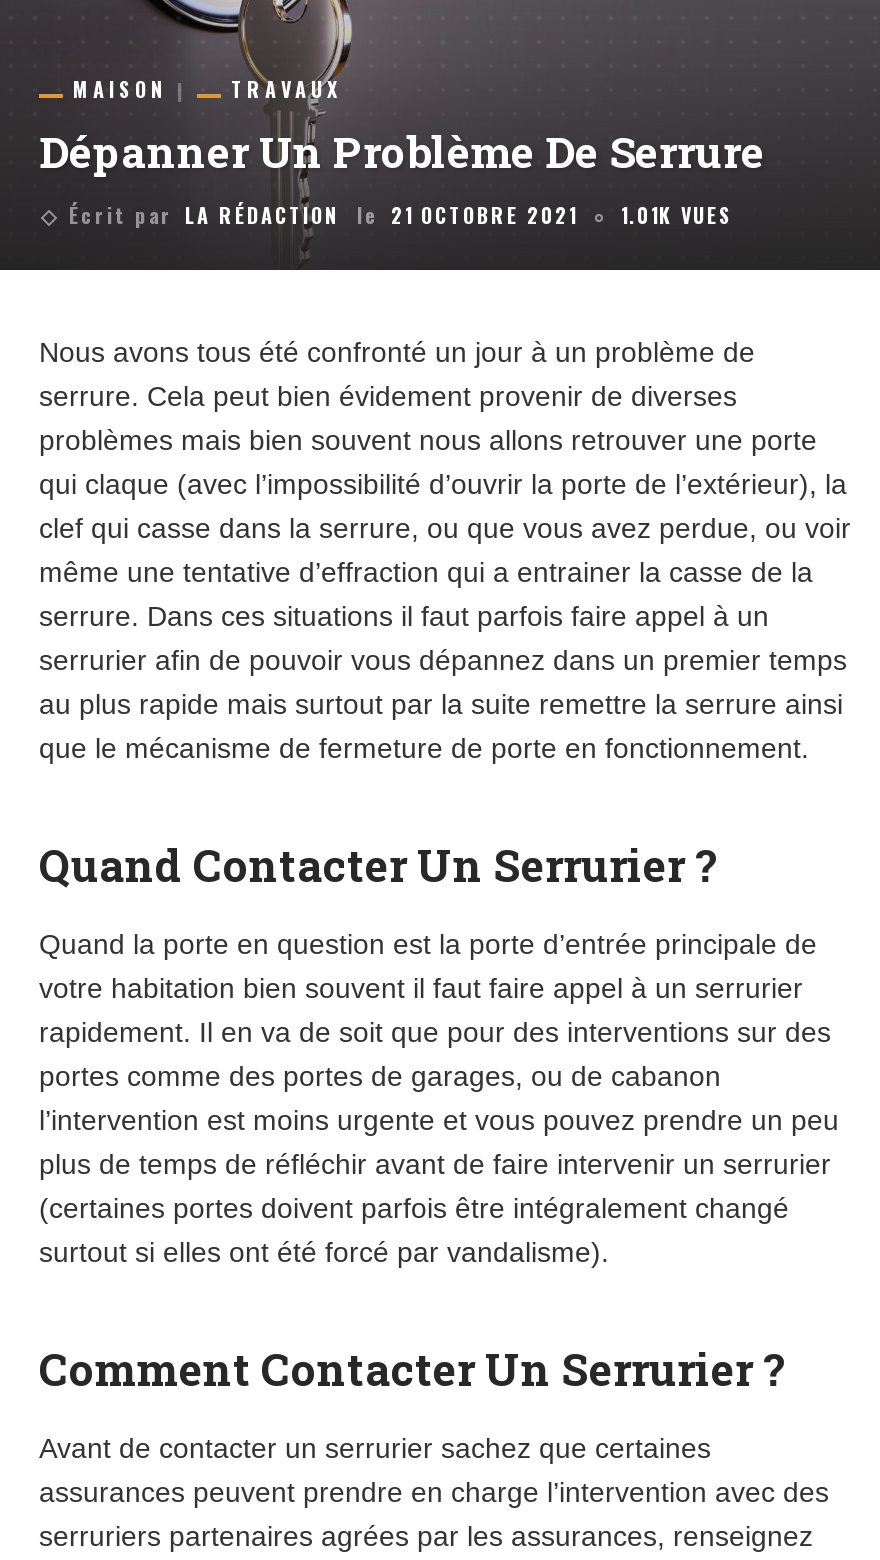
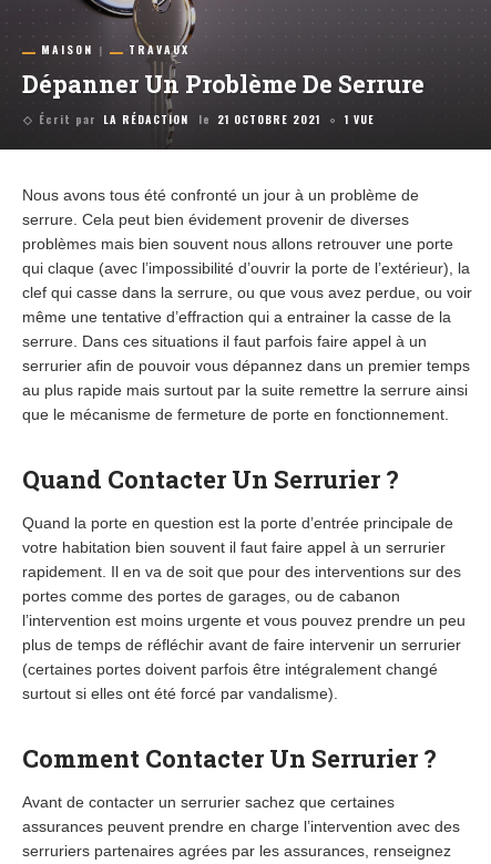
- 1.01K VUES
+ 1 VUE
